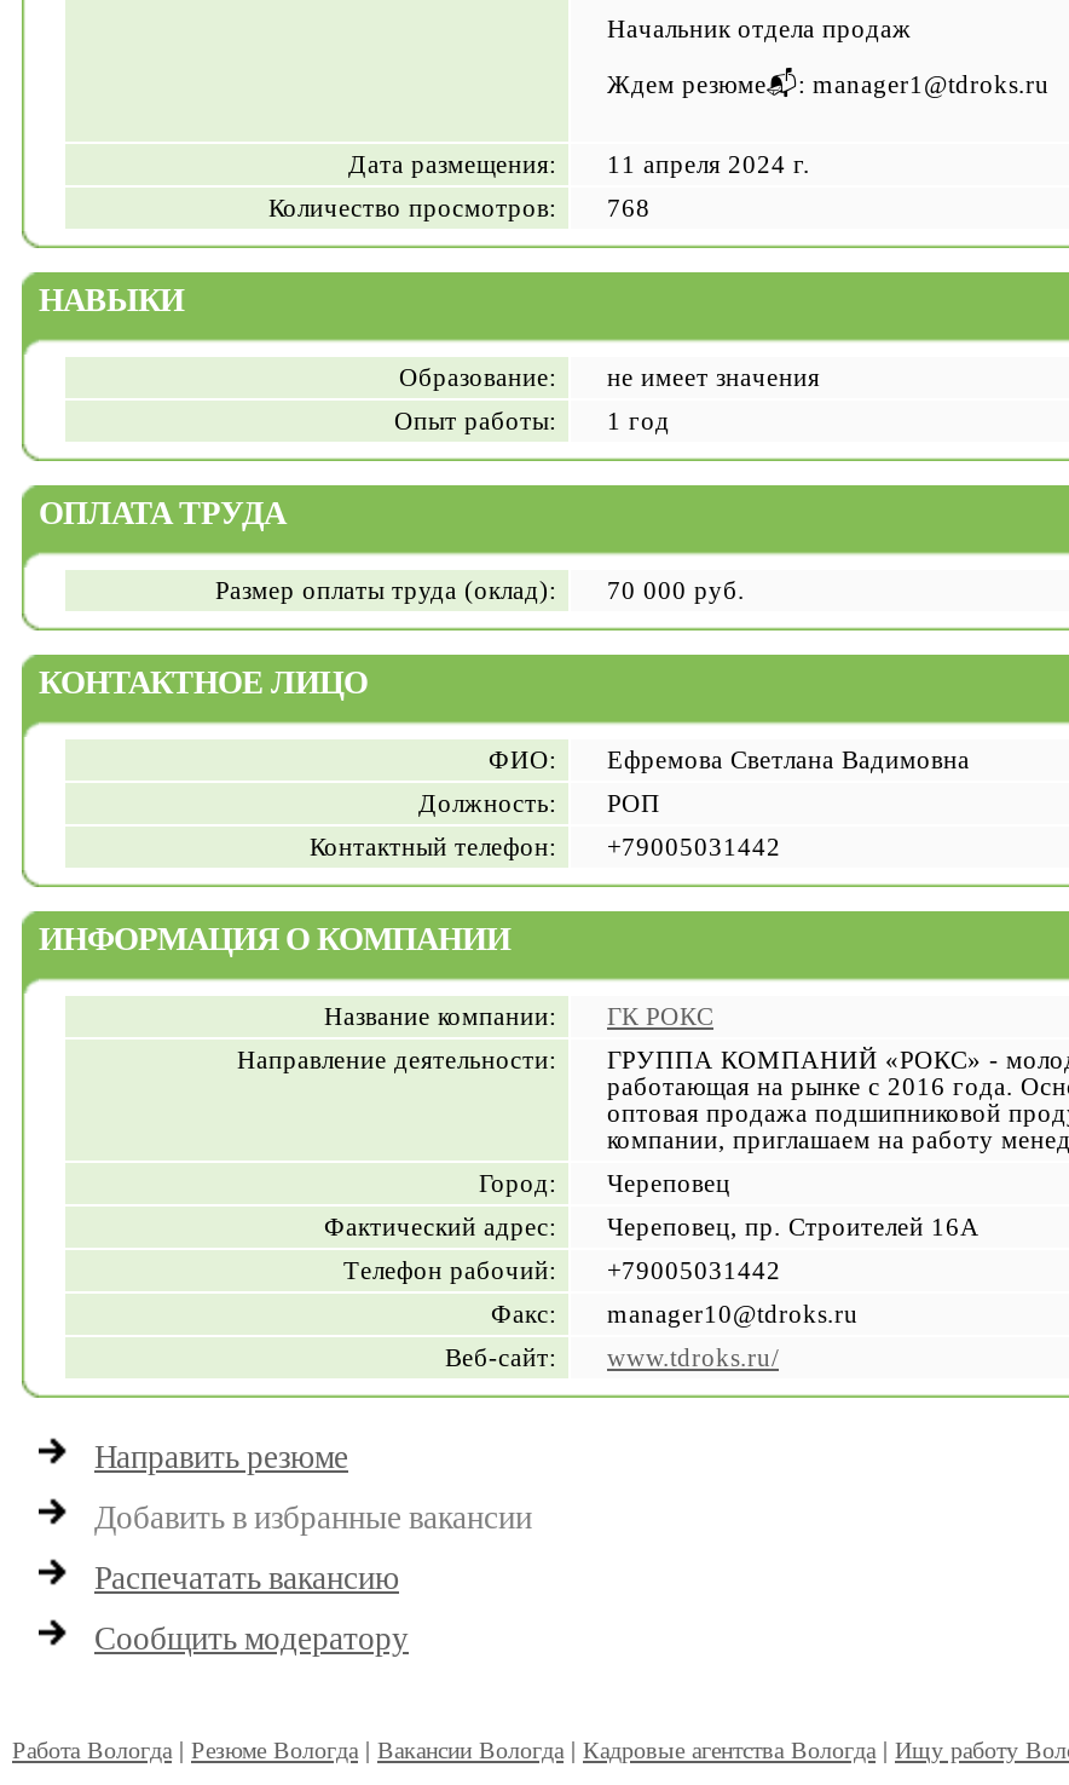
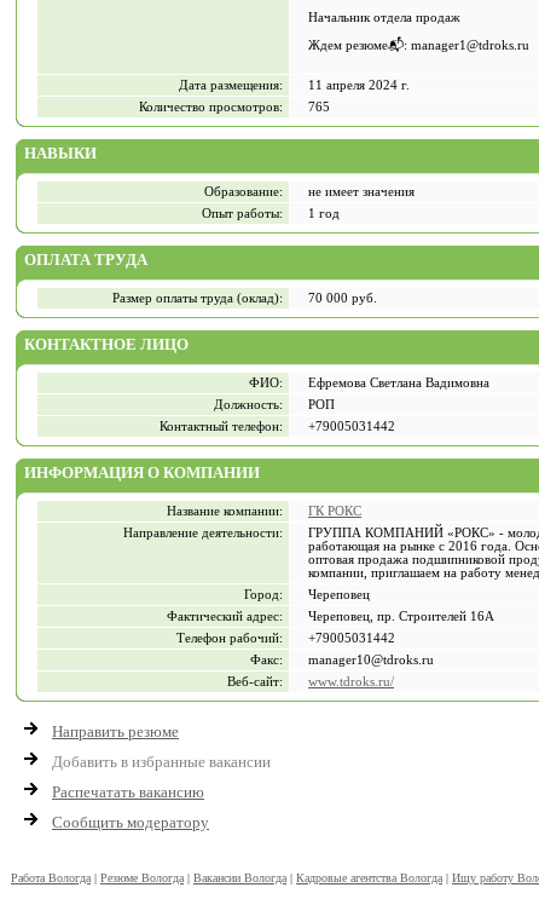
- Количество просмотров: 768
+ Количество просмотров: 765
